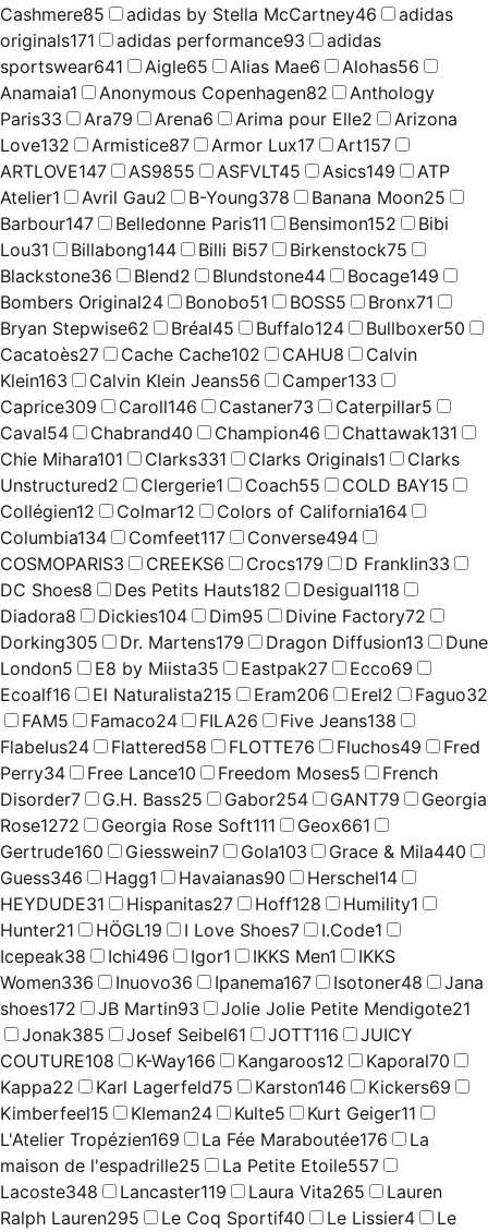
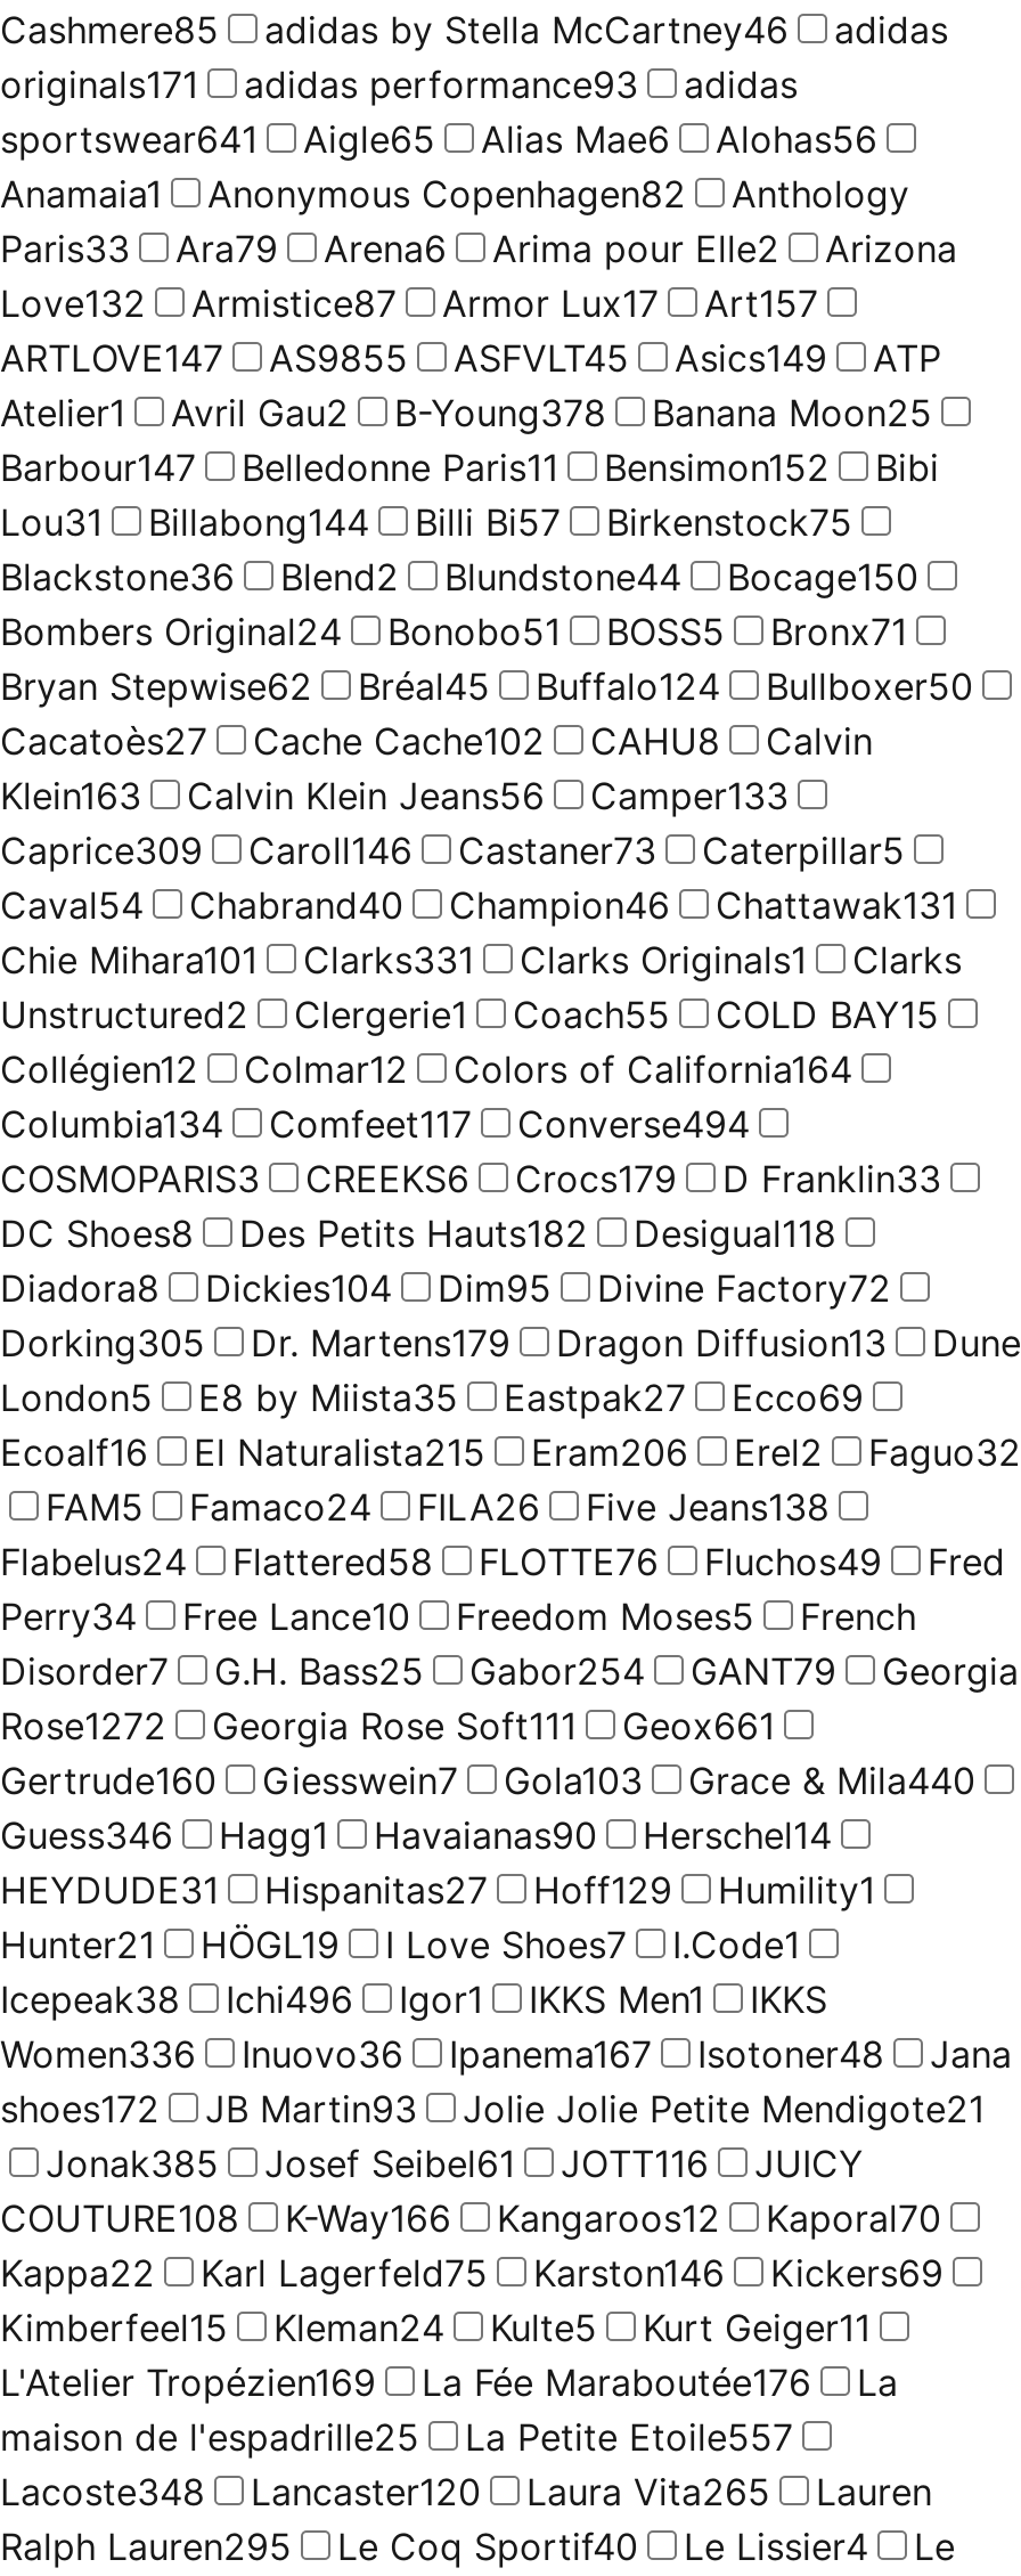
- Blackstone36 Blend2 Blundstone44 Bocage149
+ Blackstone36 Blend2 Blundstone44 Bocage150

- HEYDUDE31 Hispanitas27 Hoff128 Humility1
+ HEYDUDE31 Hispanitas27 Hoff129 Humility1

- Lacoste348 Lancaster119 Laura Vita265 Lauren
+ Lacoste348 Lancaster120 Laura Vita265 Lauren
